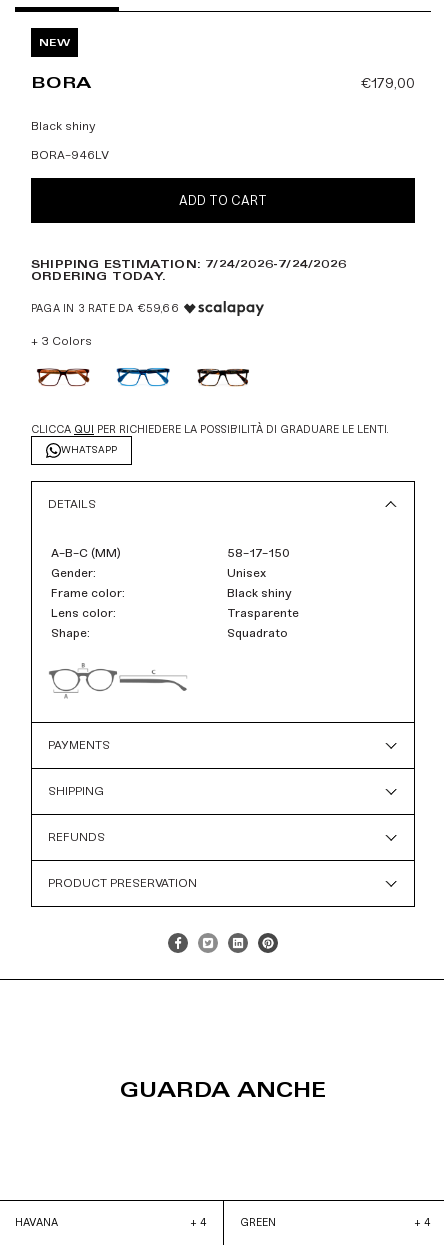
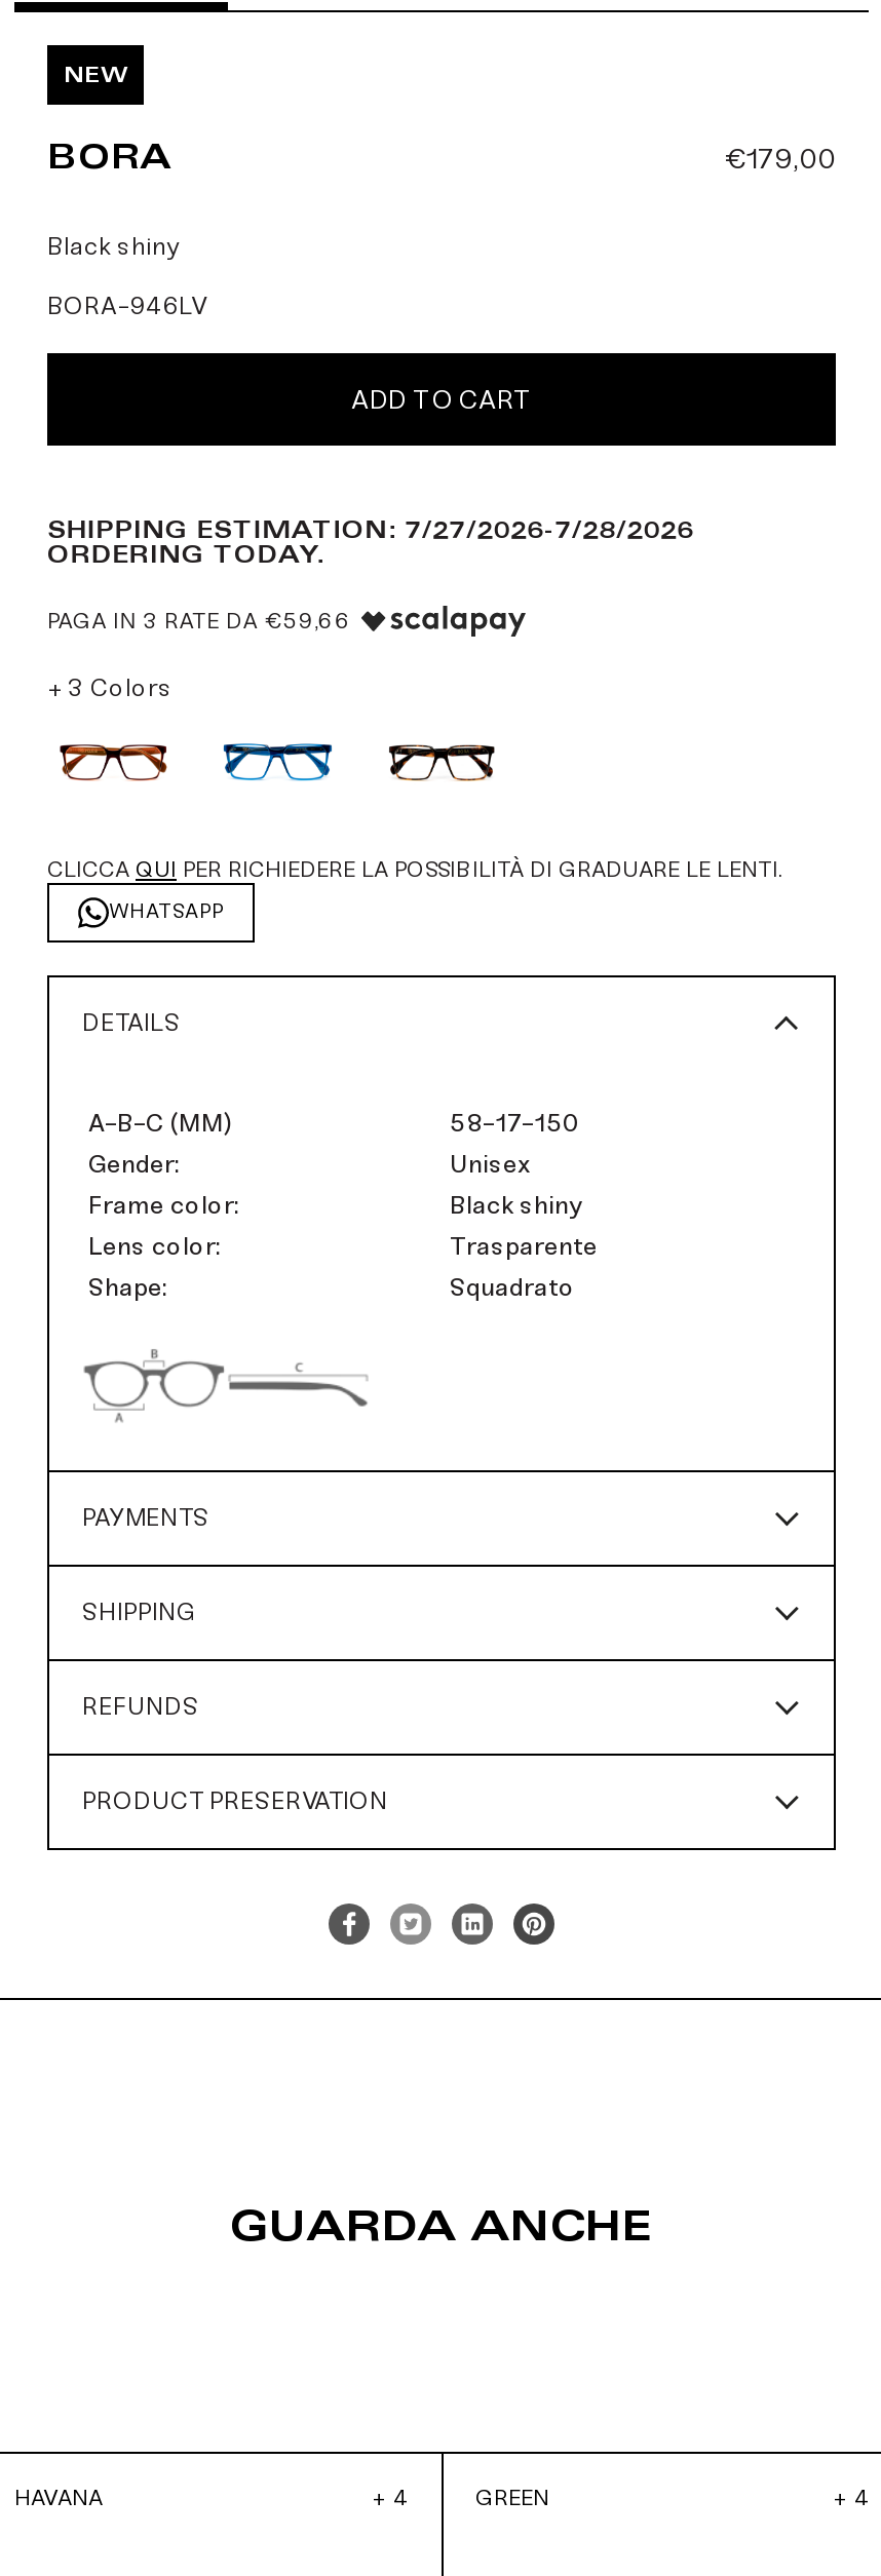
- SHIPPING ESTIMATION: 7/24/2026-7/24/2026
+ SHIPPING ESTIMATION: 7/27/2026-7/28/2026
